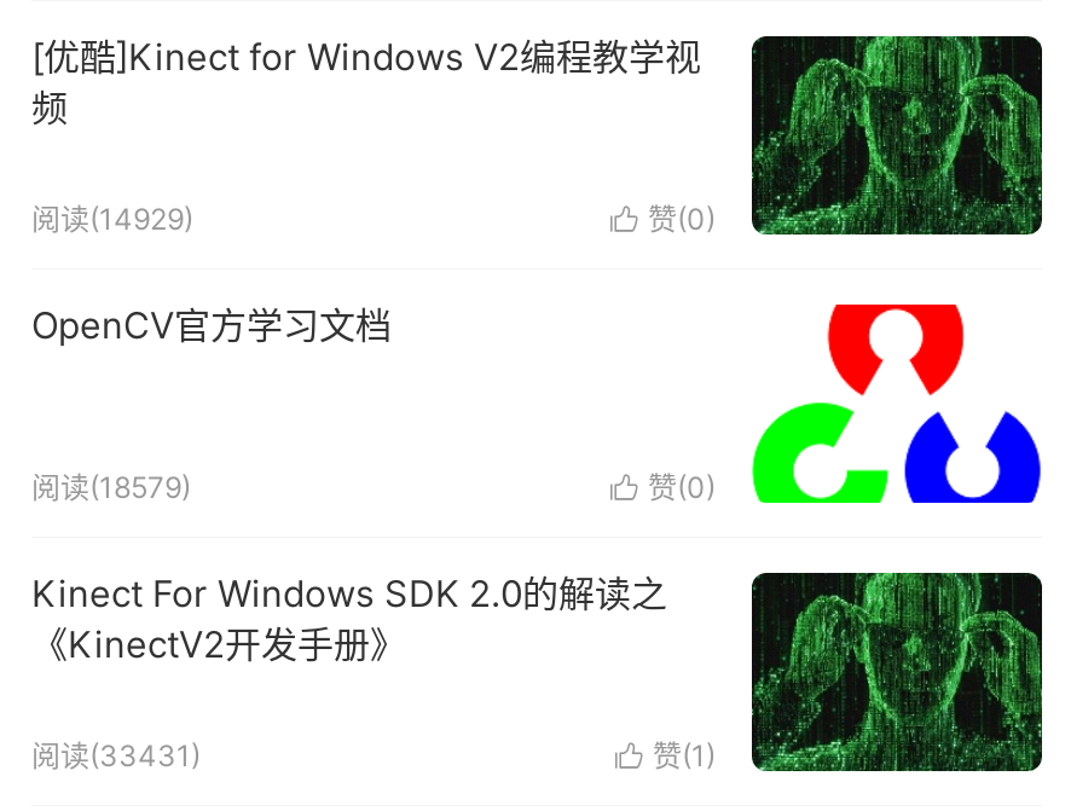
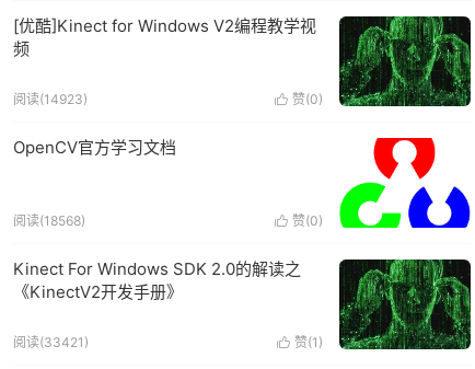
- 阅读(14929)
+ 阅读(14923)

- 阅读(18579)
+ 阅读(18568)

- 阅读(33431)
+ 阅读(33421)
